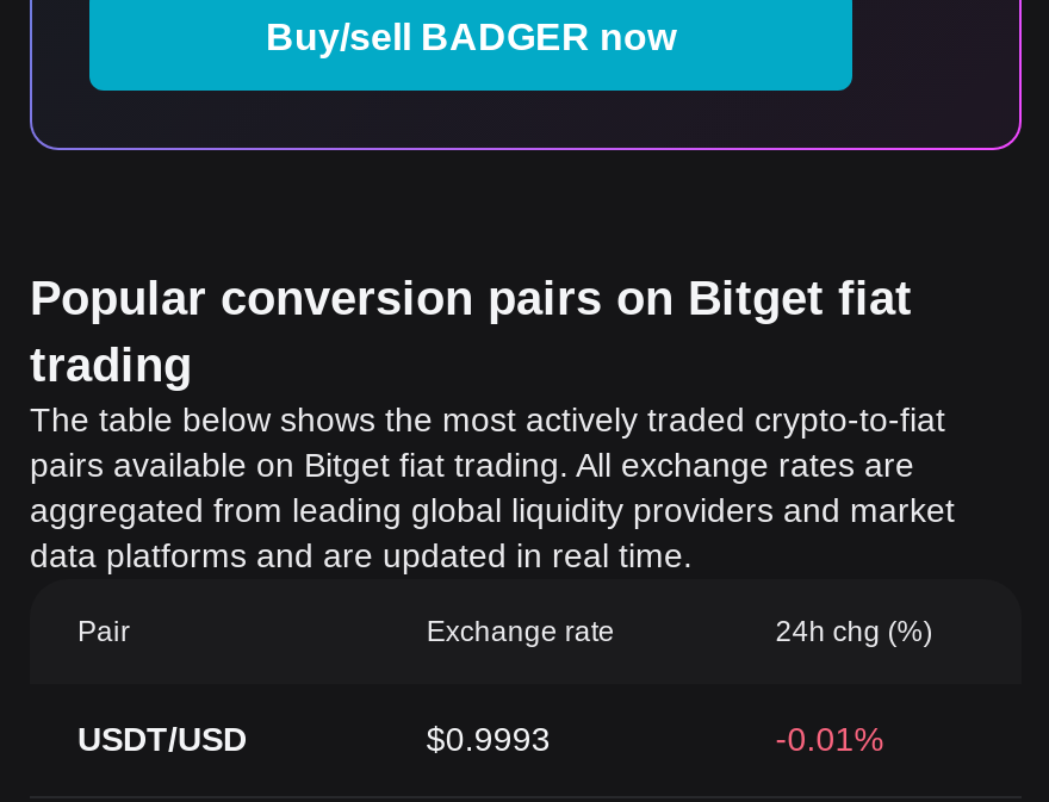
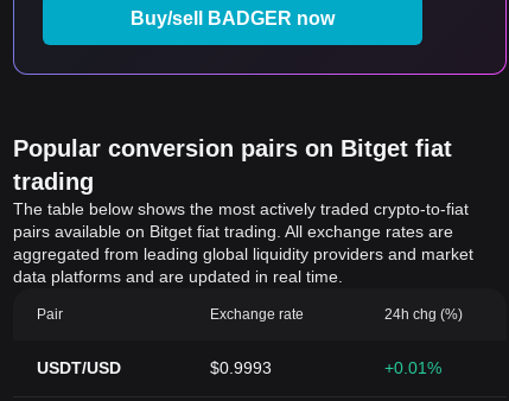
- -0.01%
+ +0.01%
